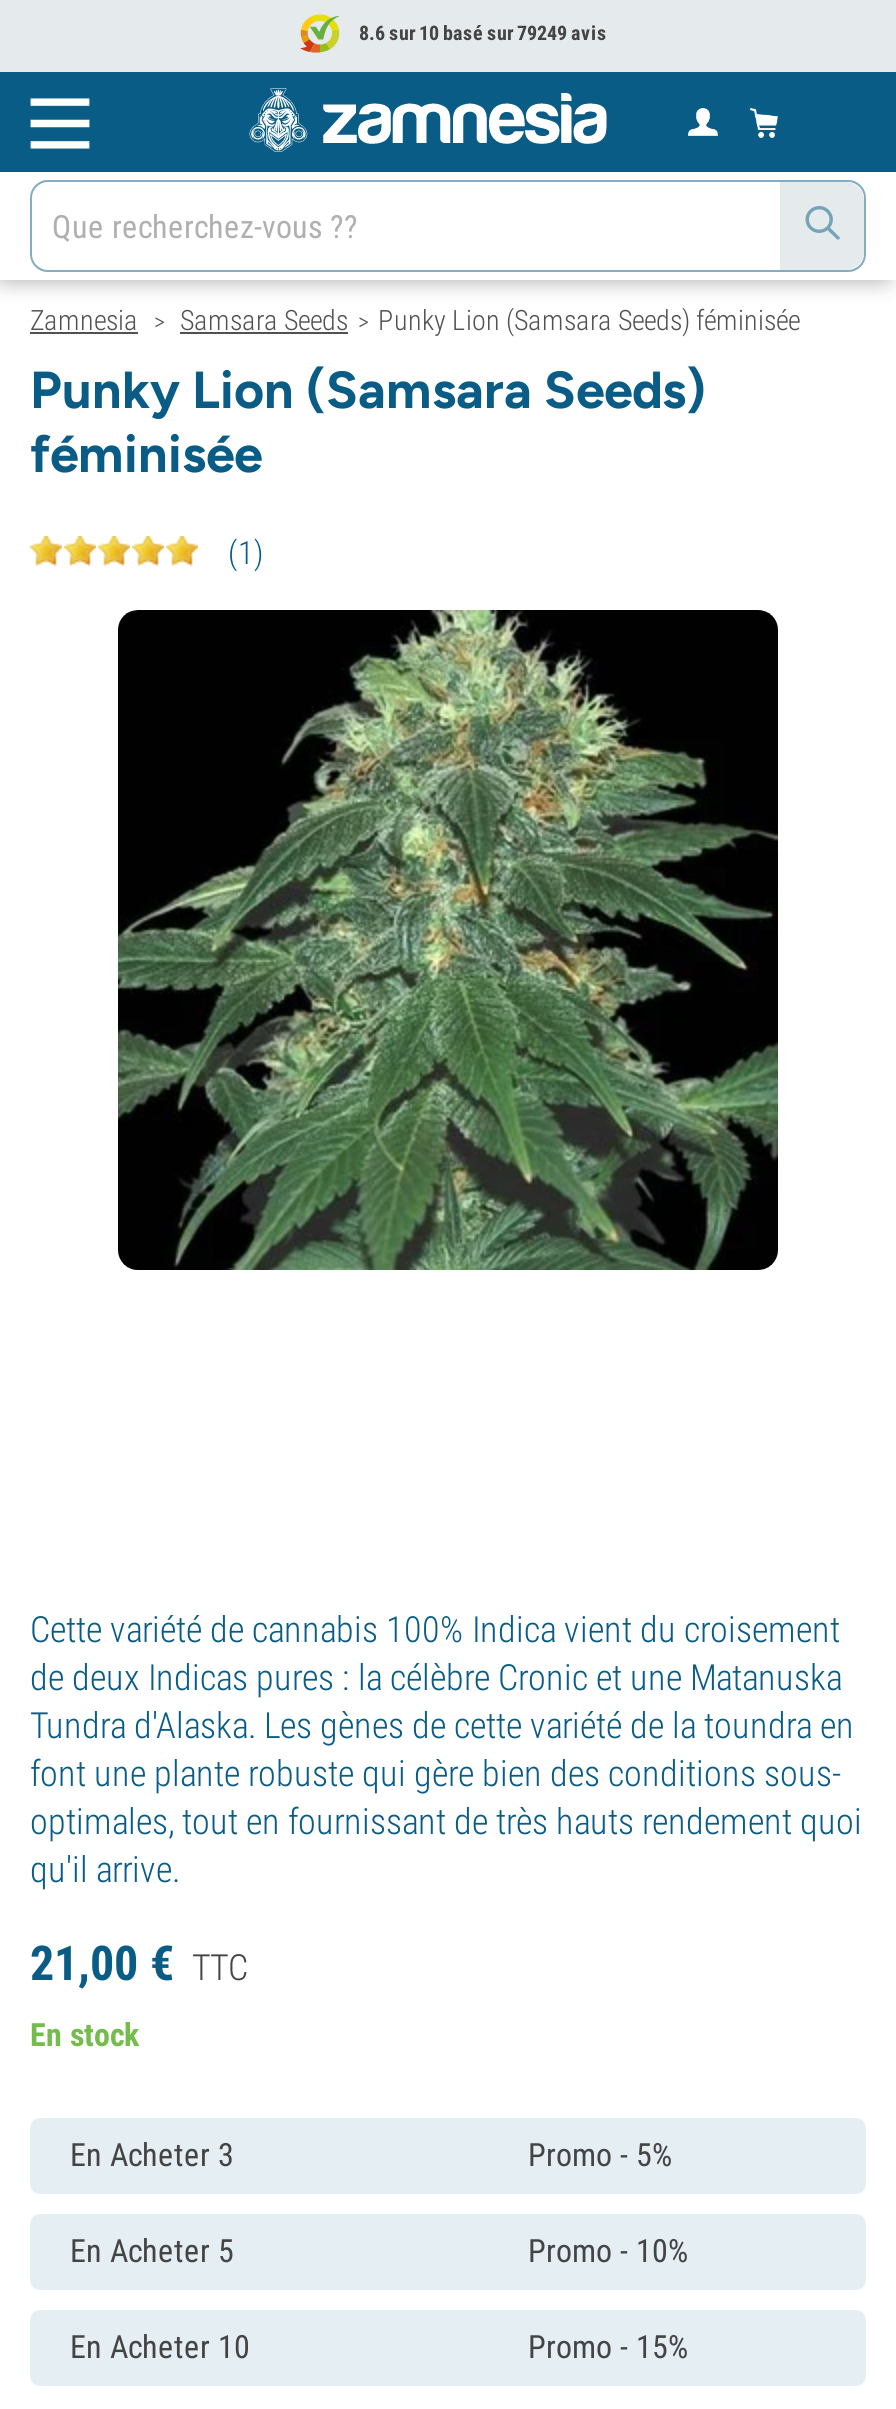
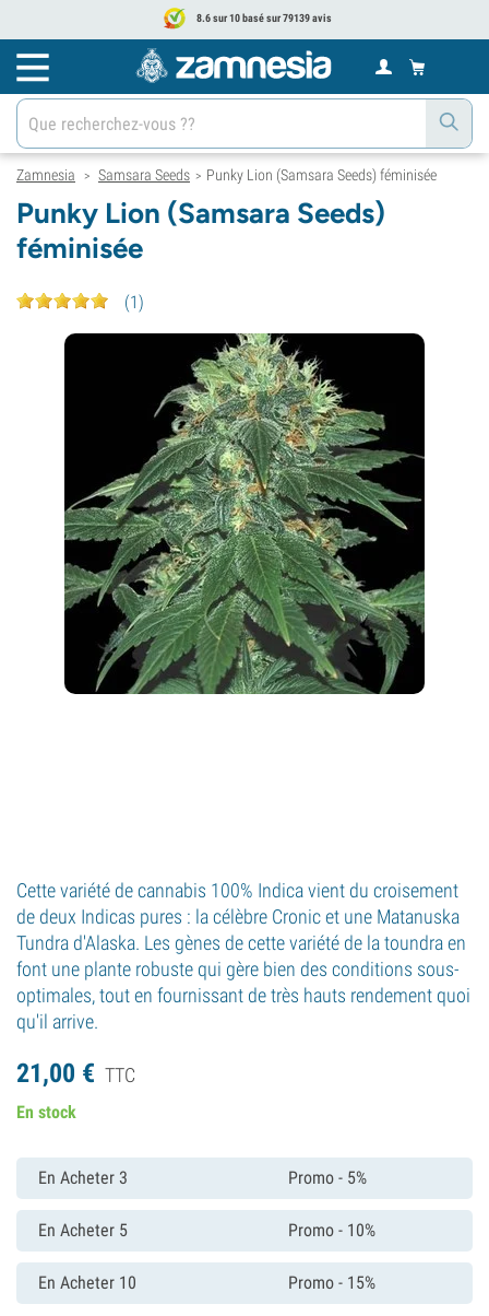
- 8.6 sur 10 basé sur 79249 avis
+ 8.6 sur 10 basé sur 79139 avis
